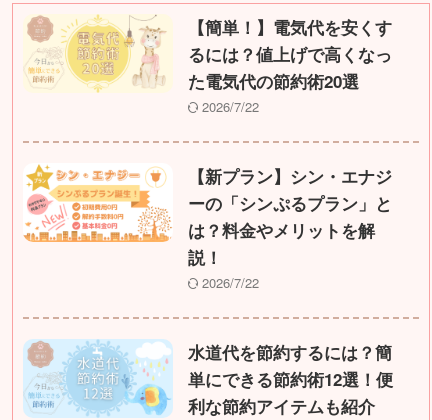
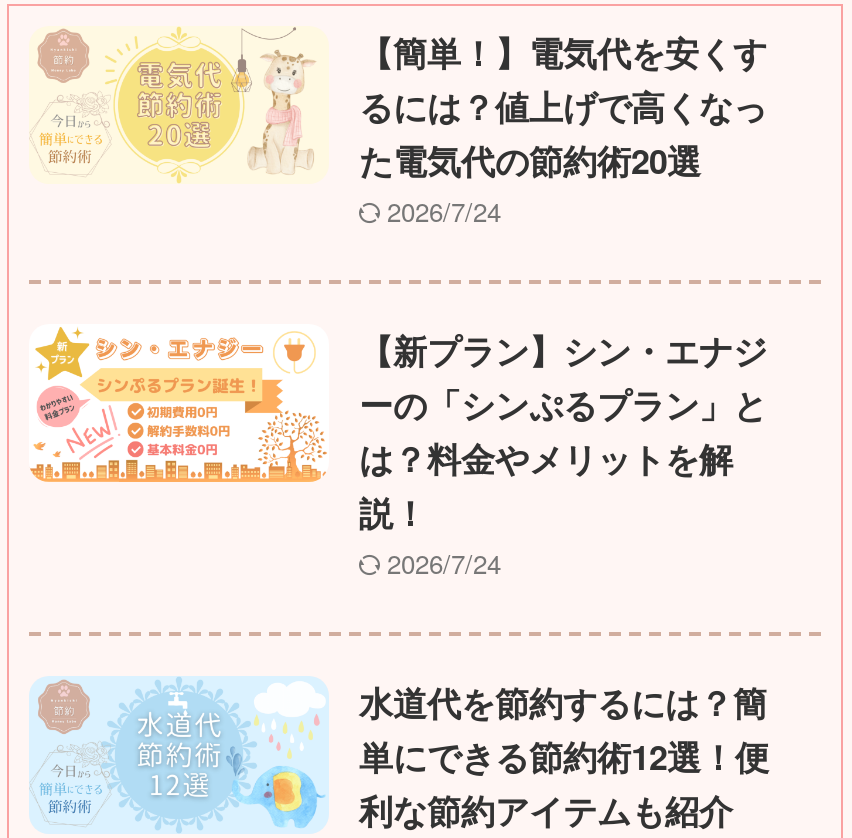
- 2026/7/22
+ 2026/7/24

- 2026/7/22
+ 2026/7/24
